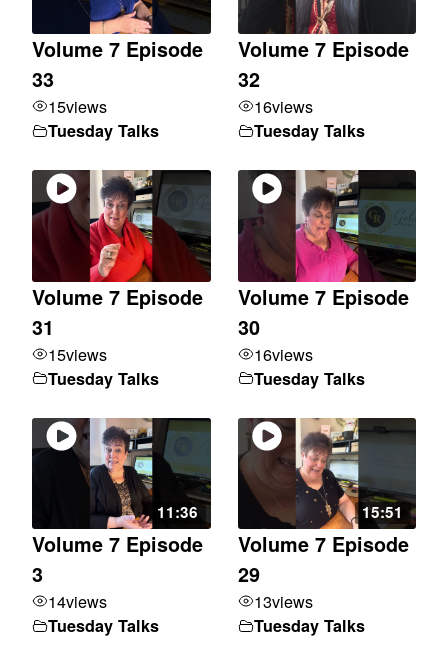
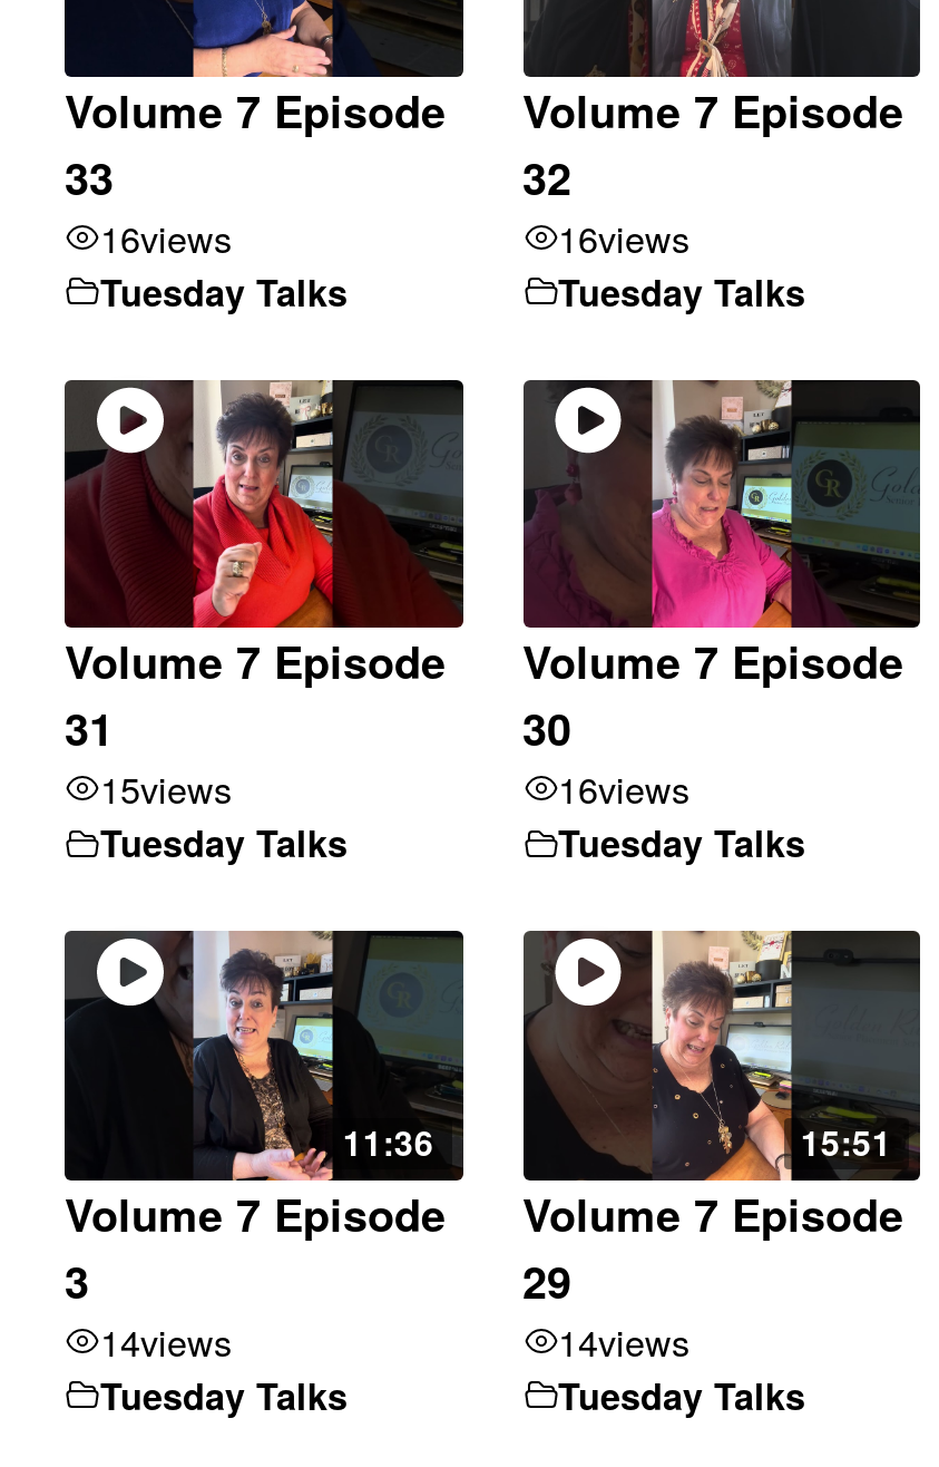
- 15views
+ 16views

- 13views
+ 14views
